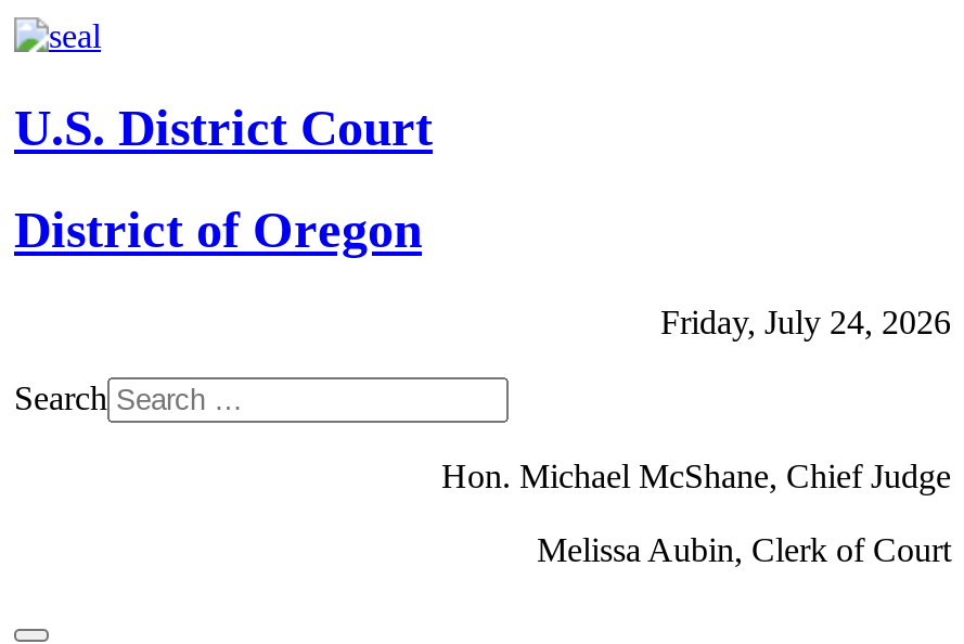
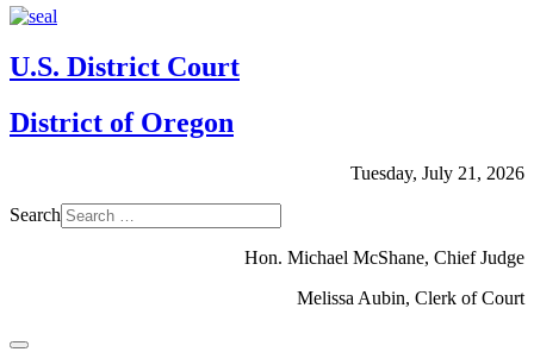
- Friday, July 24, 2026
+ Tuesday, July 21, 2026
